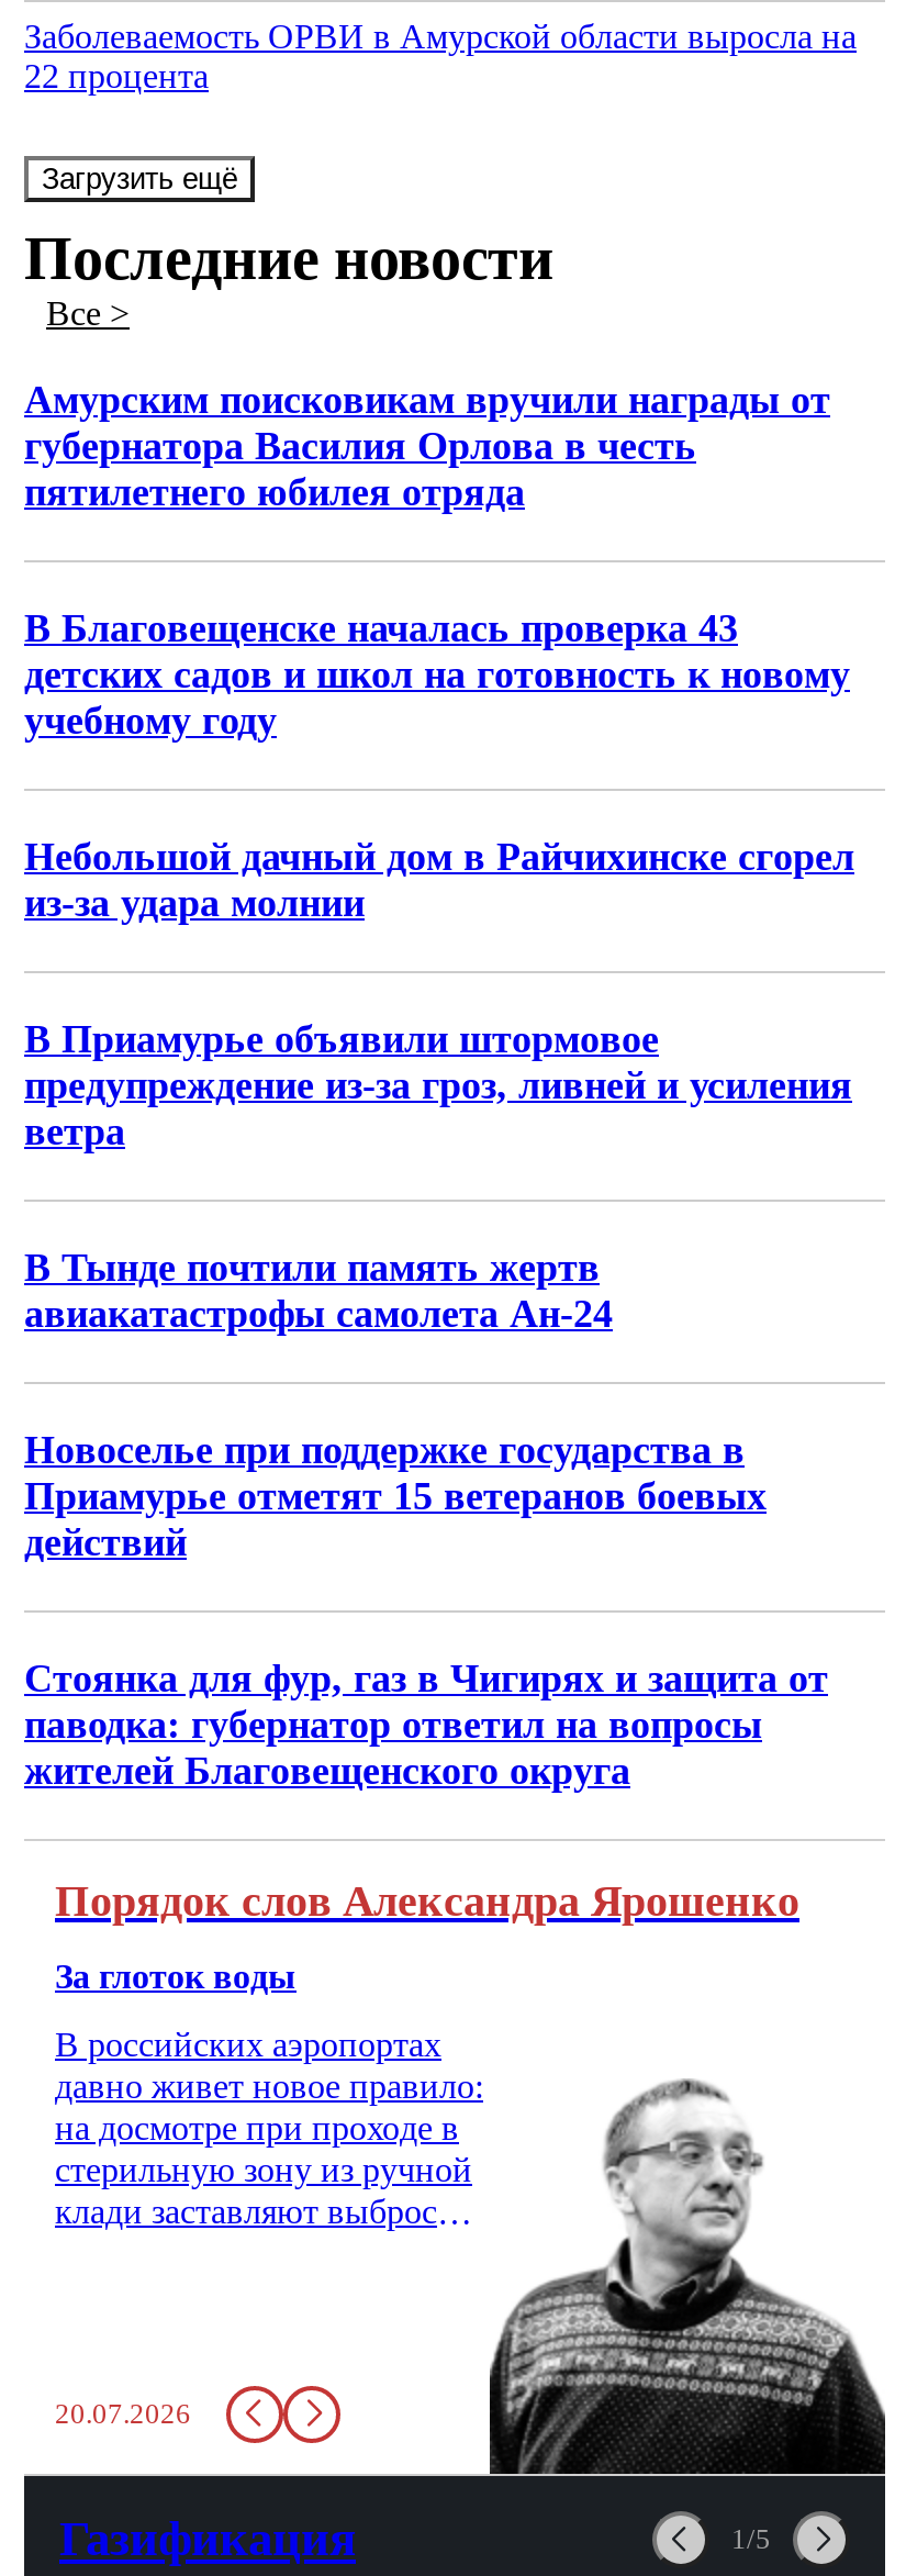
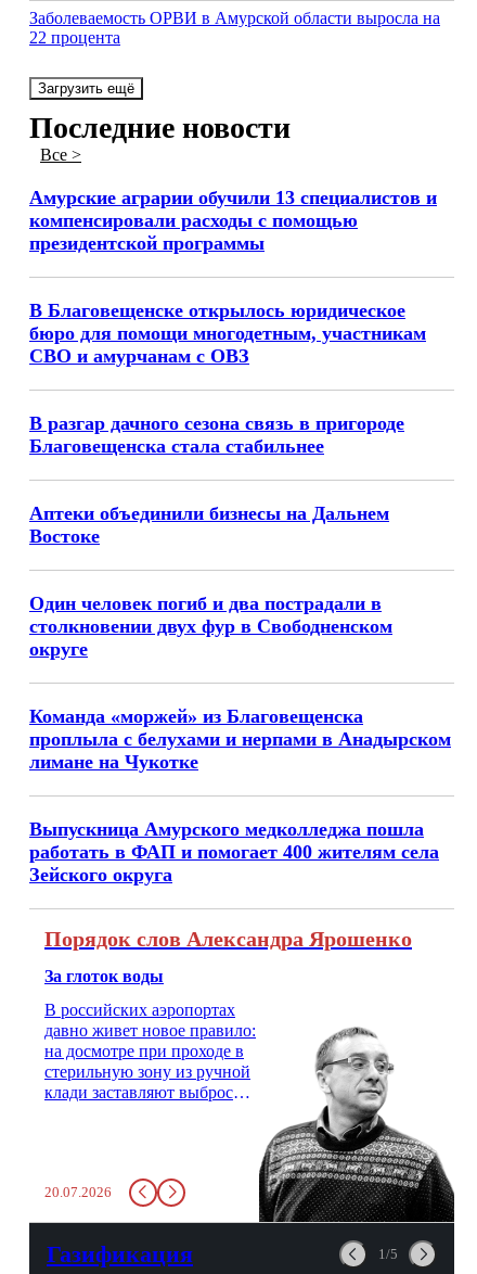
- Амурским поисковикам вручили награды от
- губернатора Василия Орлова в честь
- пятилетнего юбилея отряда
+ Амурские аграрии обучили 13 специалистов и
+ компенсировали расходы с помощью
+ президентской программы

- В Благовещенске началась проверка 43
- детских садов и школ на готовность к новому
- учебному году
+ В Благовещенске открылось юридическое
+ бюро для помощи многодетным, участникам
+ СВО и амурчанам с ОВЗ

- Небольшой дачный дом в Райчихинске сгорел
- из-за удара молнии
+ В разгар дачного сезона связь в пригороде
+ Благовещенска стала стабильнее

- В Приамурье объявили штормовое
- предупреждение из-за гроз, ливней и усиления
- ветра
+ Аптеки объединили бизнесы на Дальнем
+ Востоке

- В Тынде почтили память жертв
- авиакатастрофы самолета Ан-24
+ Один человек погиб и два пострадали в
+ столкновении двух фур в Свободненском
+ округе

- Новоселье при поддержке государства в
- Приамурье отметят 15 ветеранов боевых
- действий
+ Команда «моржей» из Благовещенска
+ проплыла с белухами и нерпами в Анадырском
+ лимане на Чукотке

- Стоянка для фур, газ в Чигирях и защита от
- паводка: губернатор ответил на вопросы
- жителей Благовещенского округа
+ Выпускница Амурского медколледжа пошла
+ работать в ФАП и помогает 400 жителям села
+ Зейского округа
